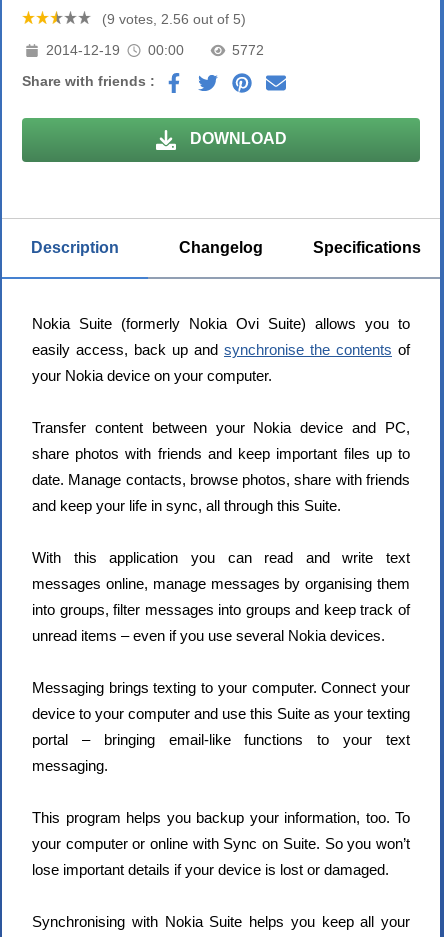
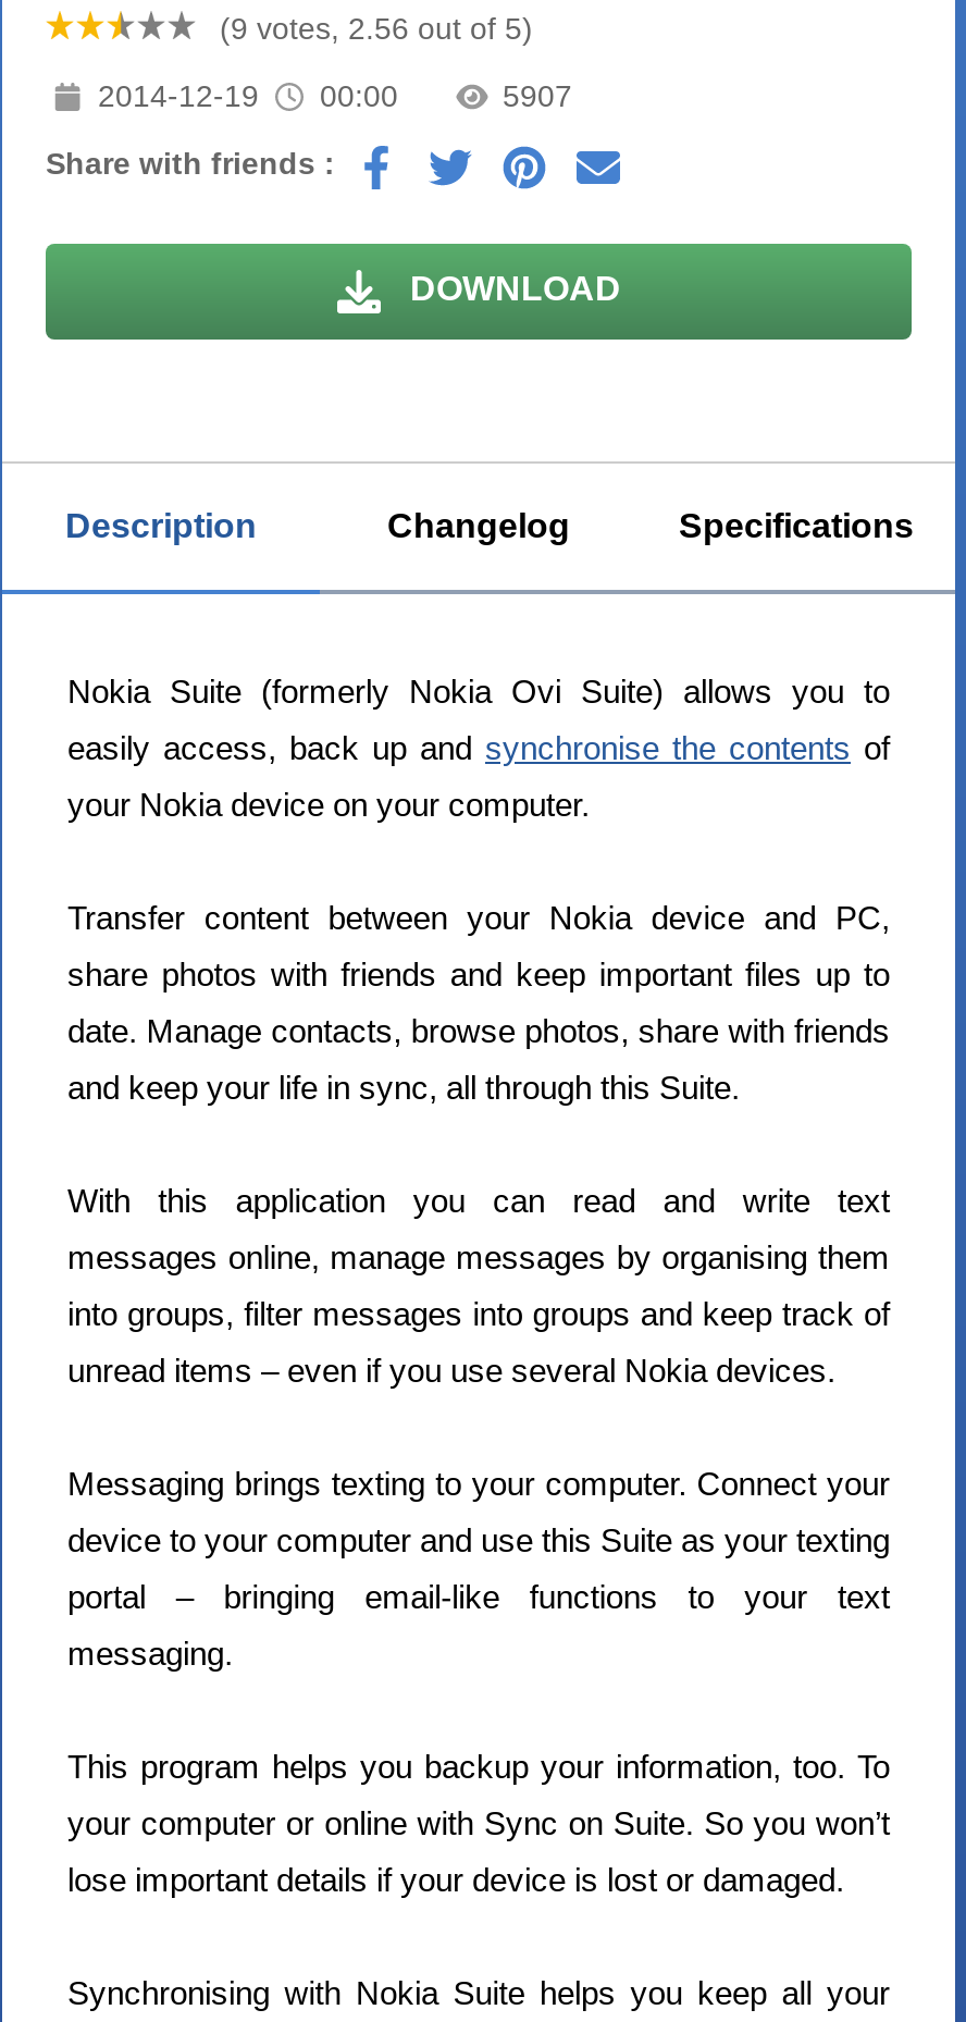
- 5772
+ 5907
